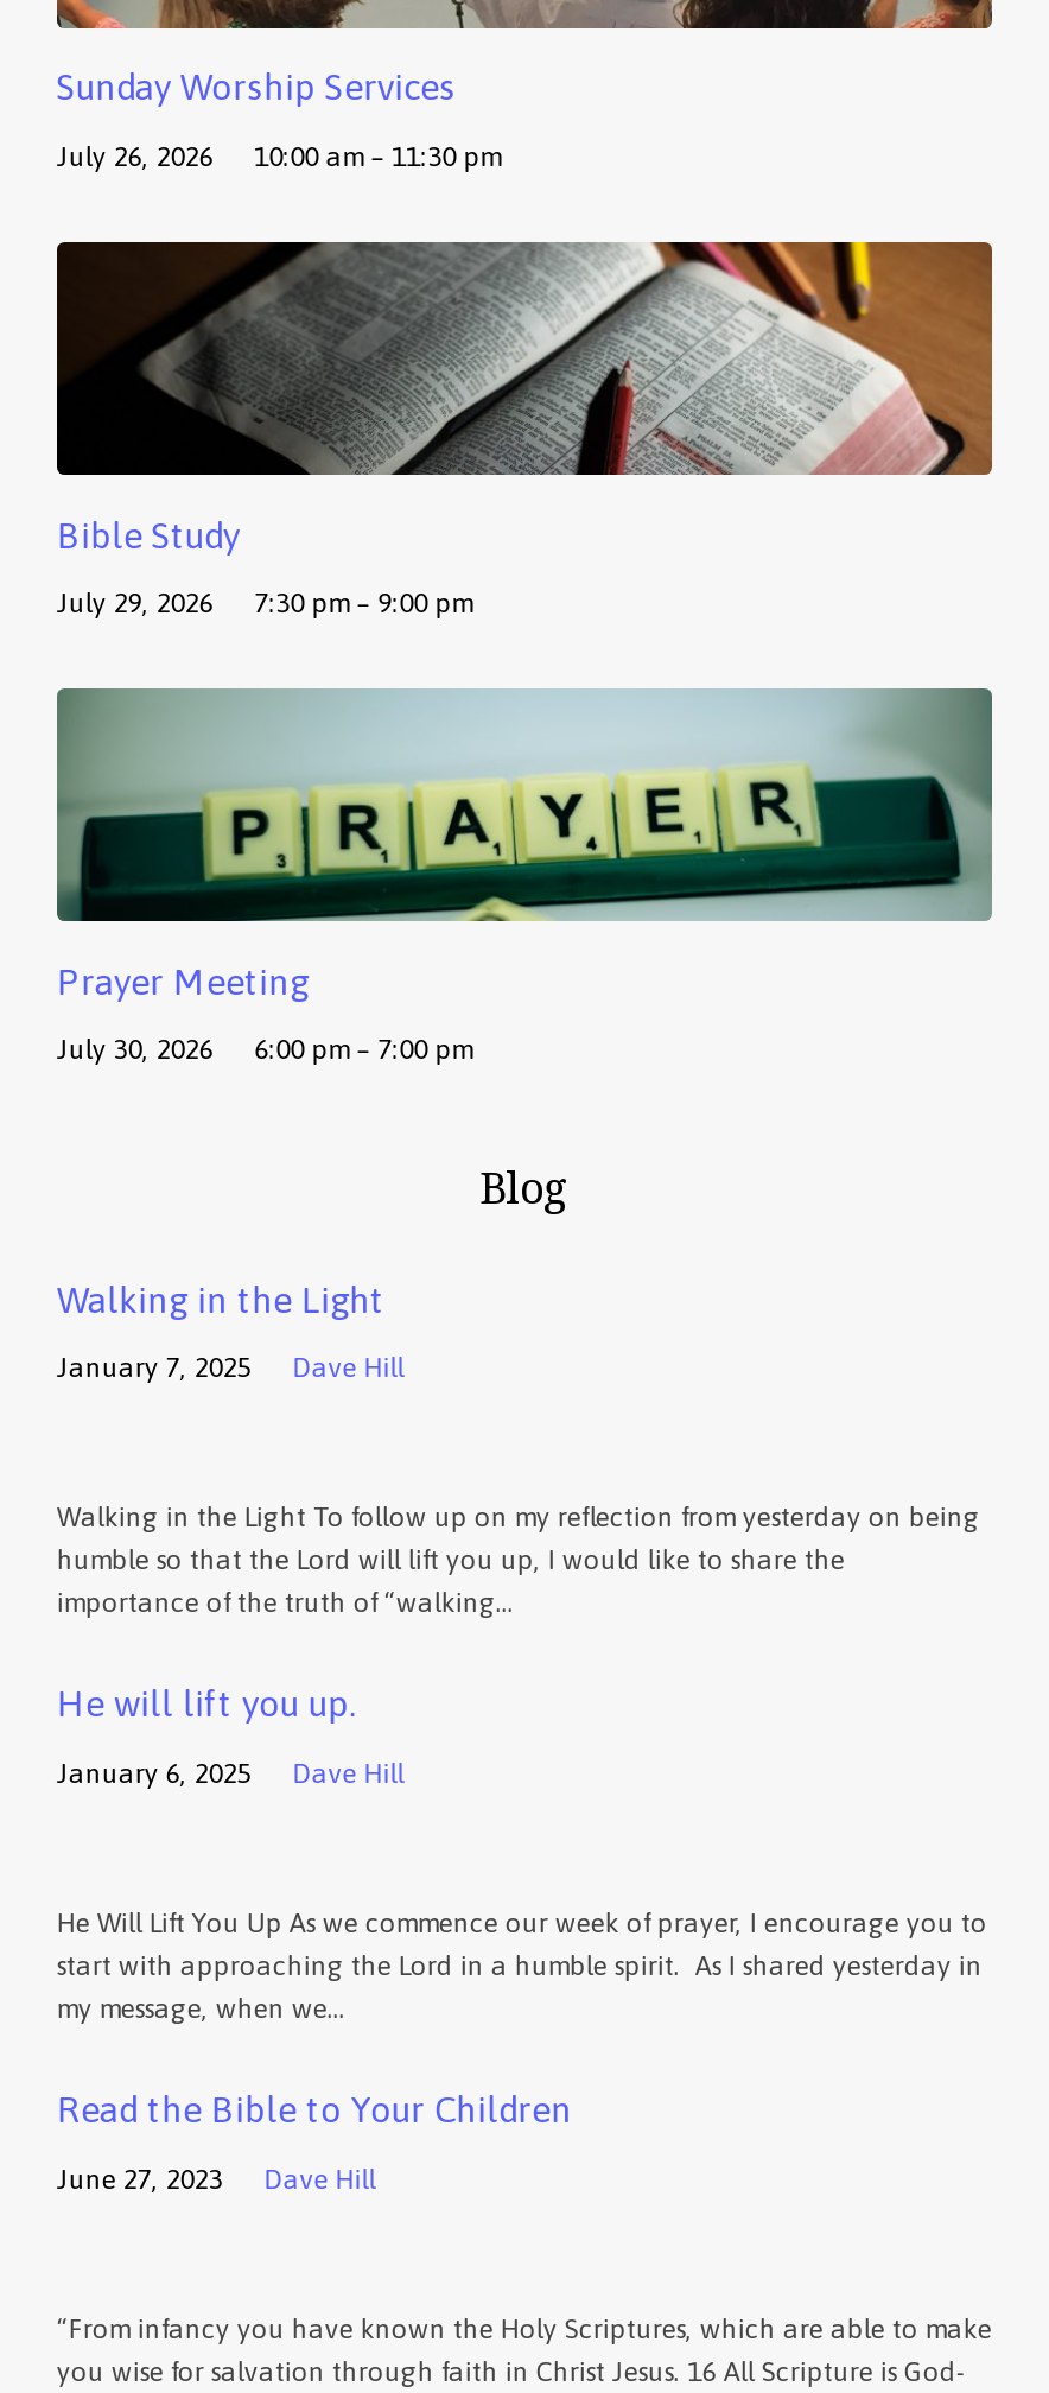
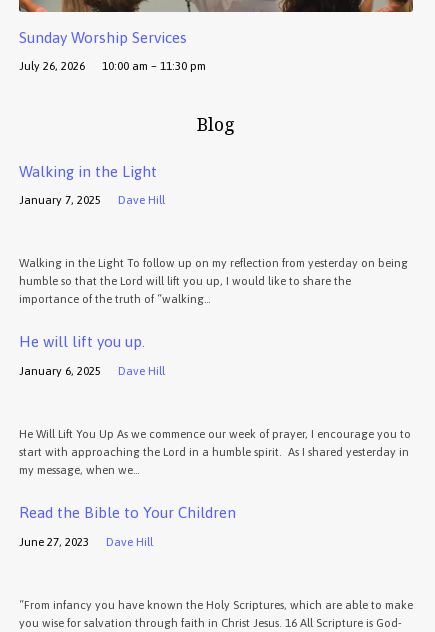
- [image]
- Bible Study
- July 29, 2026
- 7:30 pm – 9:00 pm

- [image]
- Prayer Meeting
- July 30, 2026
- 6:00 pm – 7:00 pm
